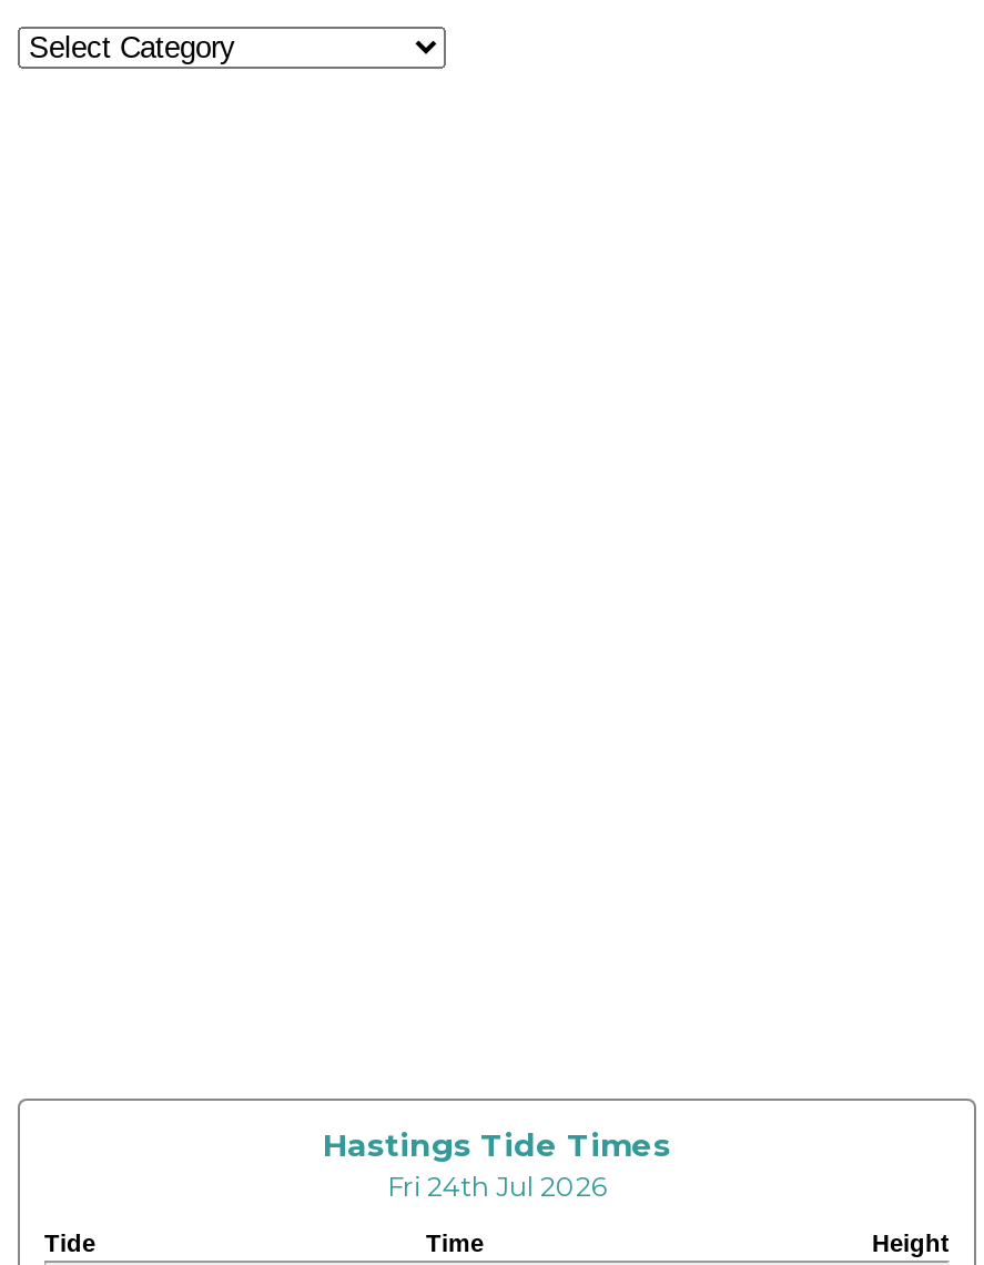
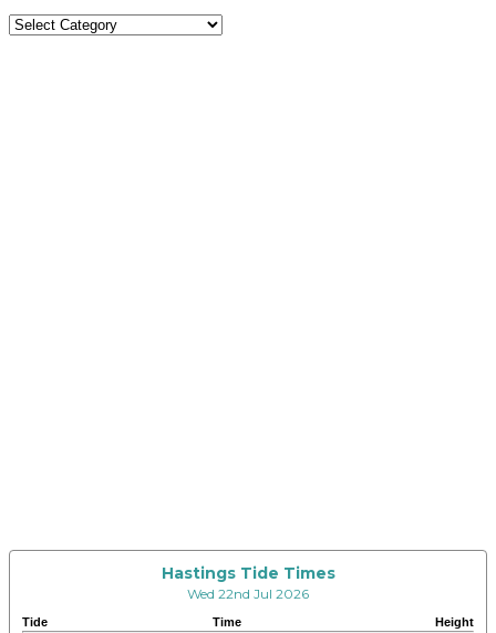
- Fri 24th Jul 2026
+ Wed 22nd Jul 2026
